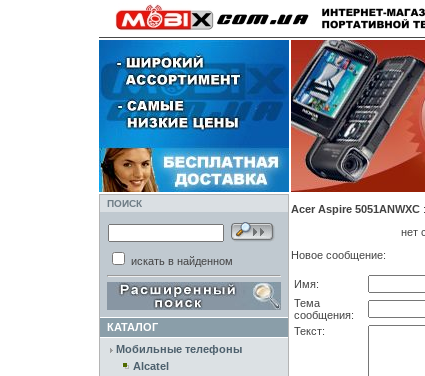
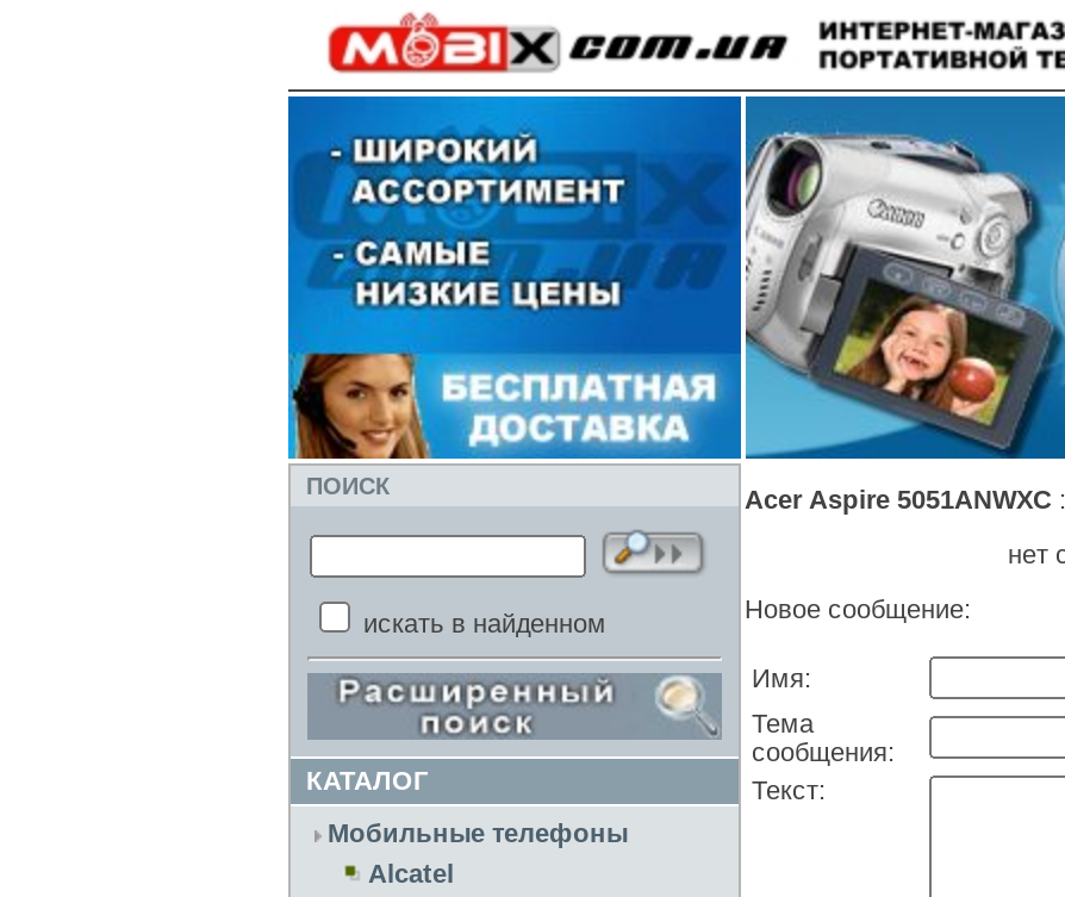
- [image]
+ [image]
